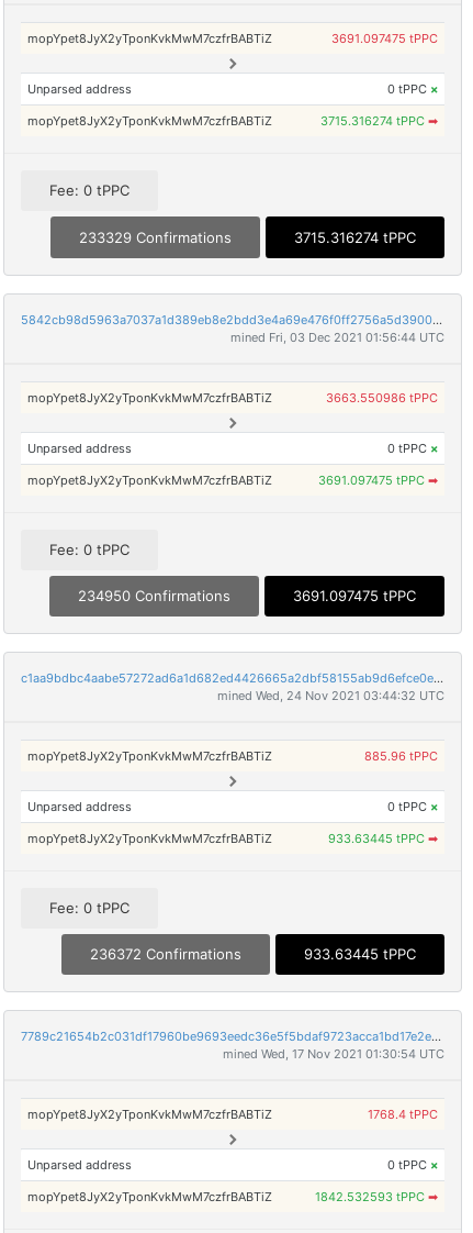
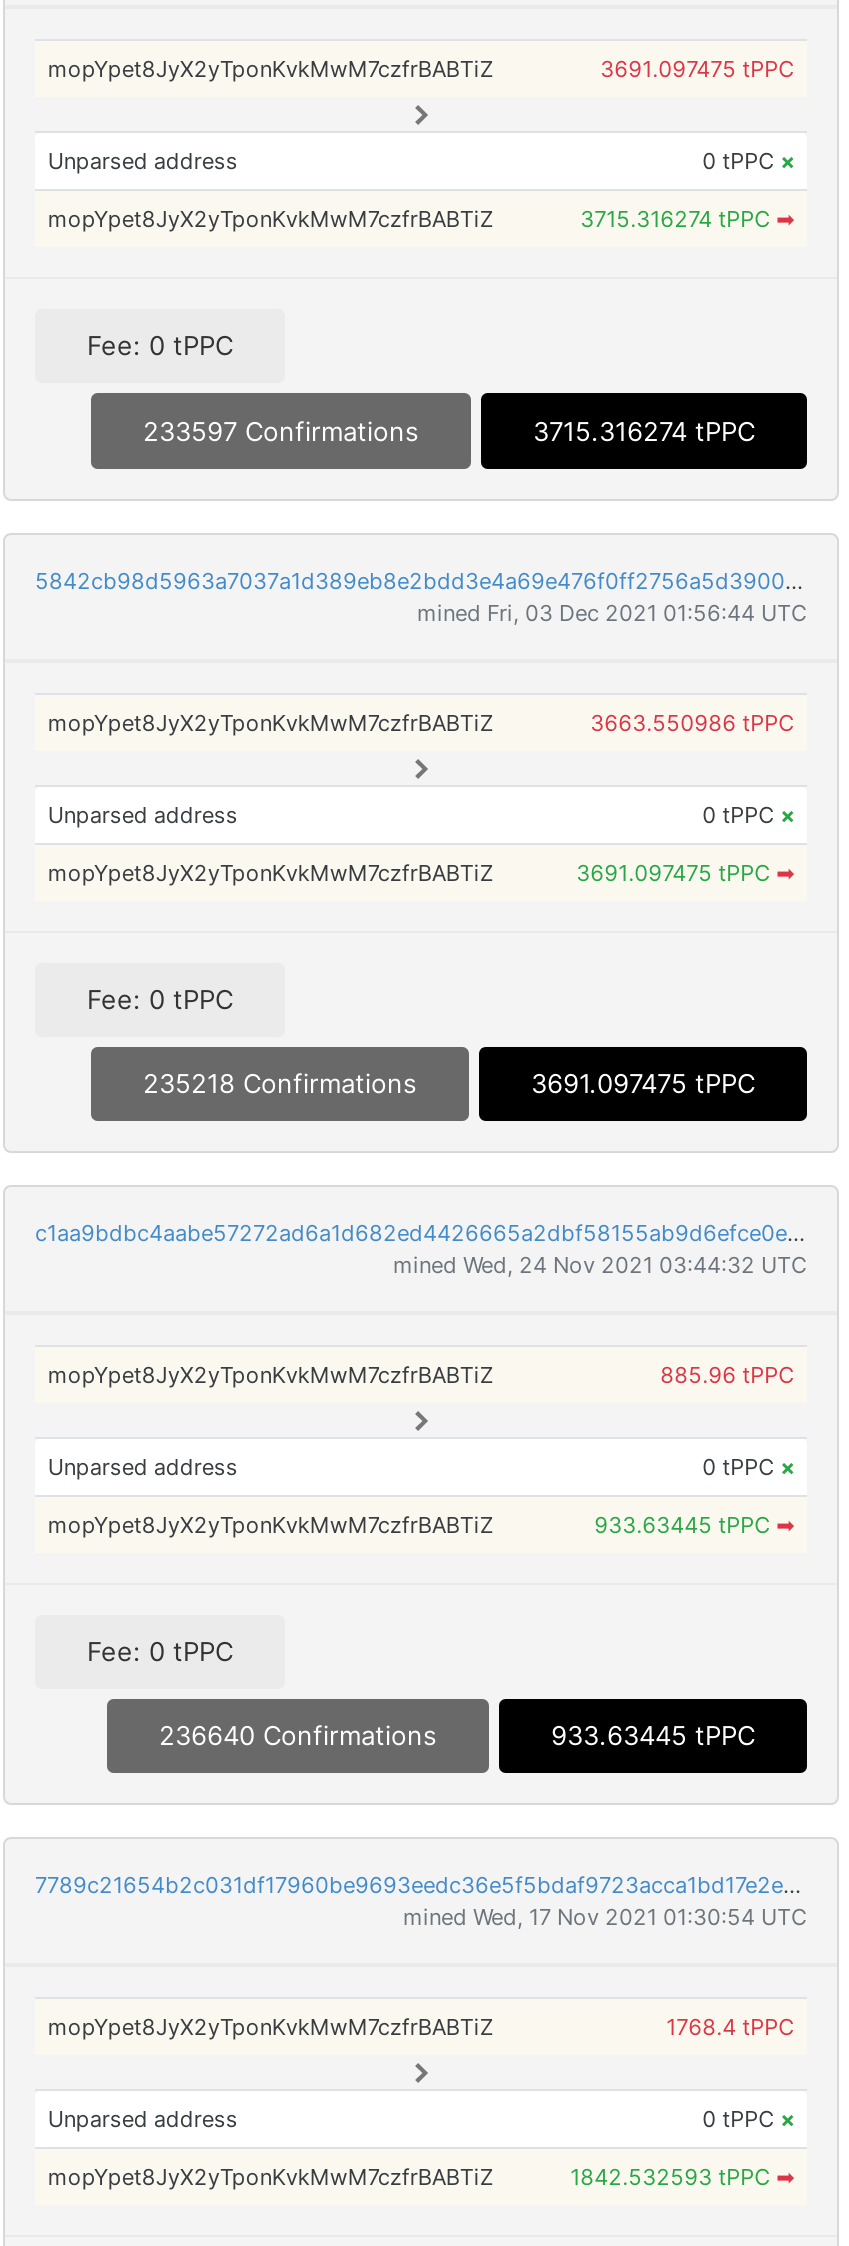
- 233329 Confirmations
+ 233597 Confirmations

- 234950 Confirmations
+ 235218 Confirmations

- 236372 Confirmations
+ 236640 Confirmations
